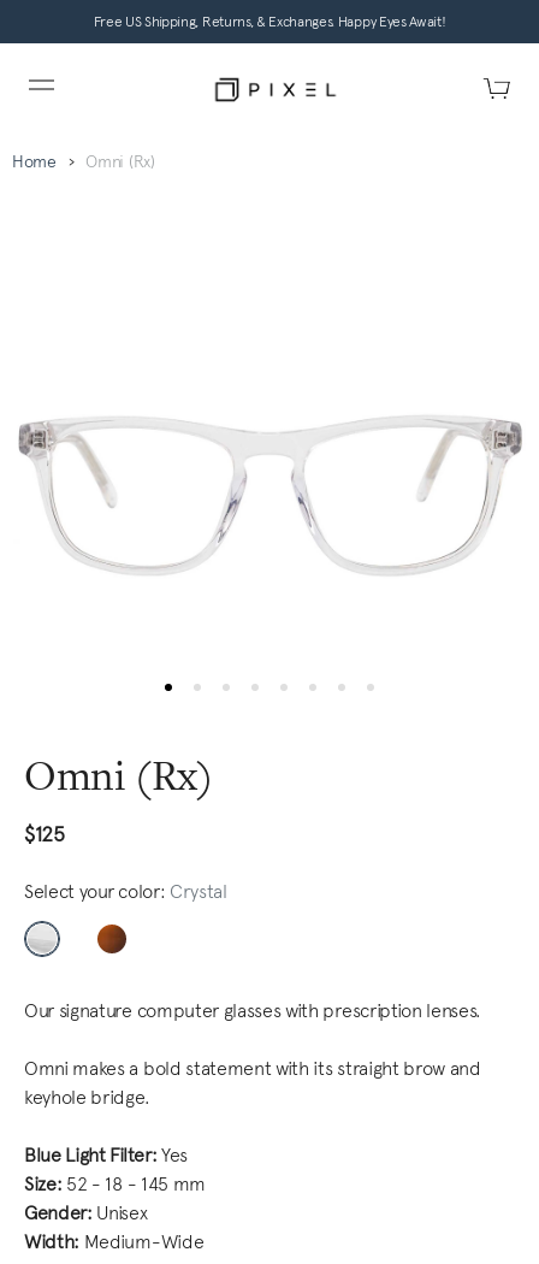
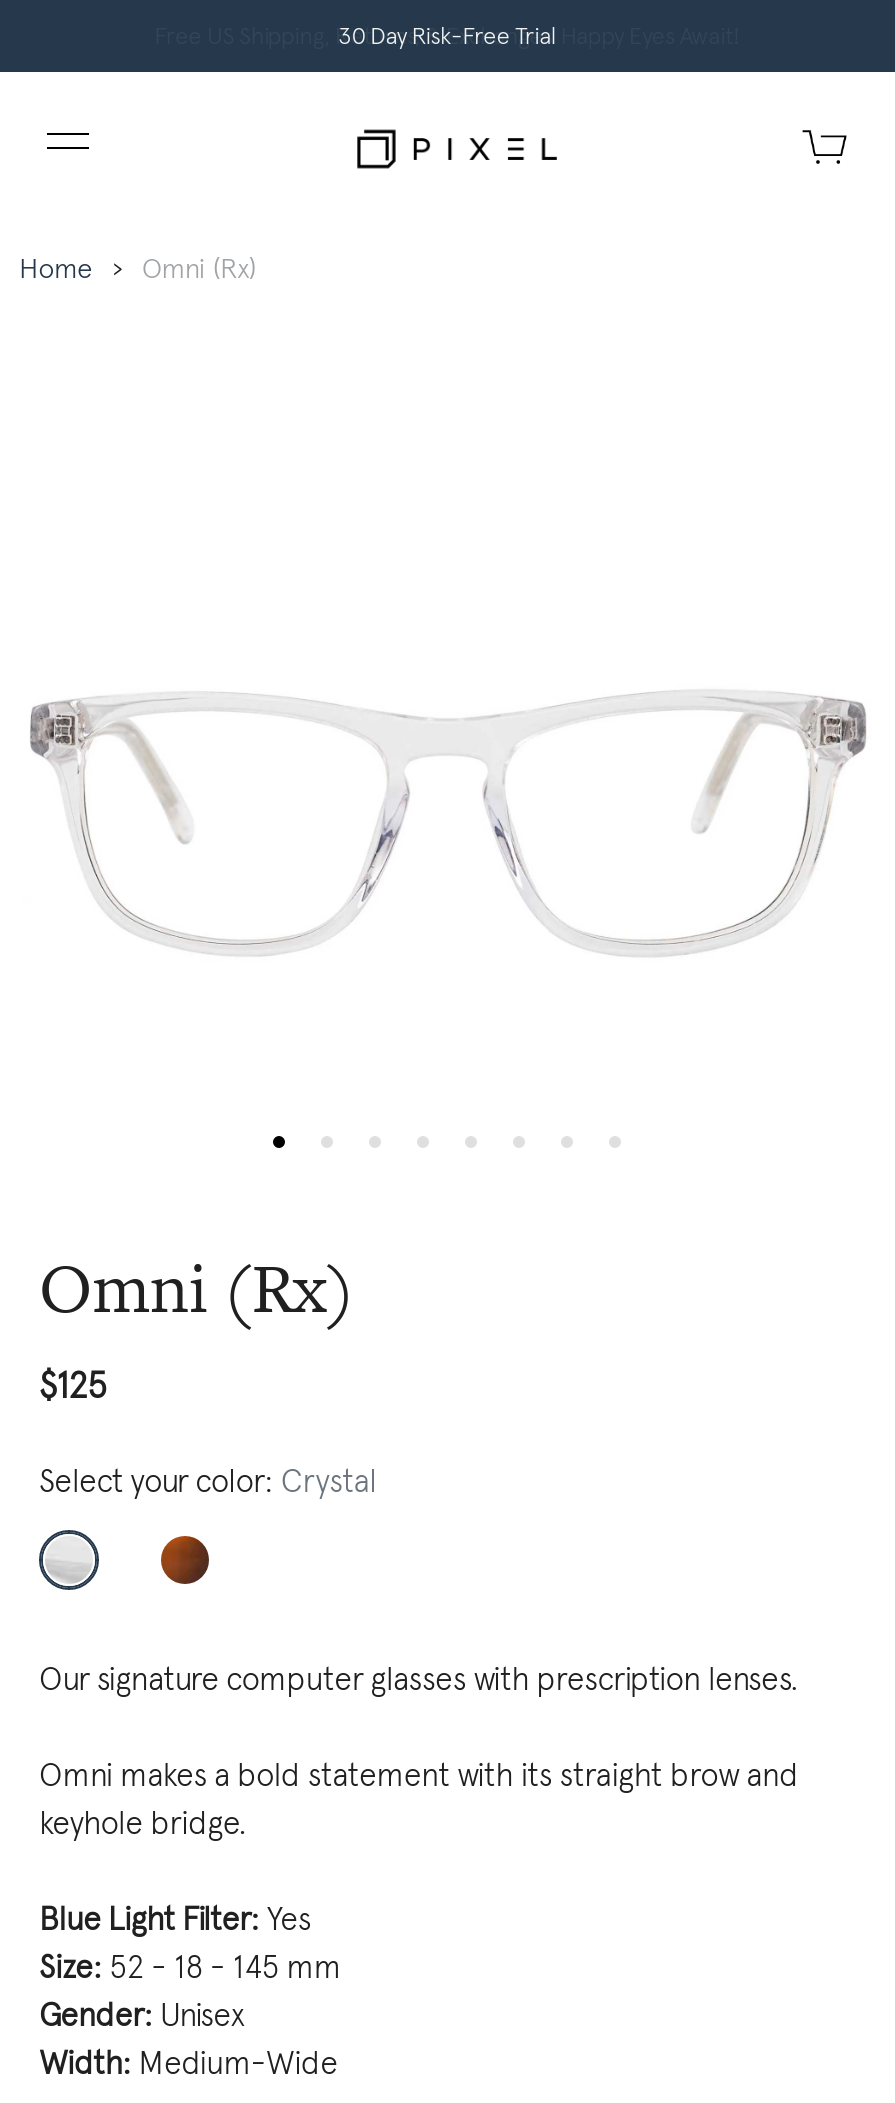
- Free US Shipping, Returns, & Exchanges. Happy Eyes Await!
+ 30 Day Risk-Free Trial
